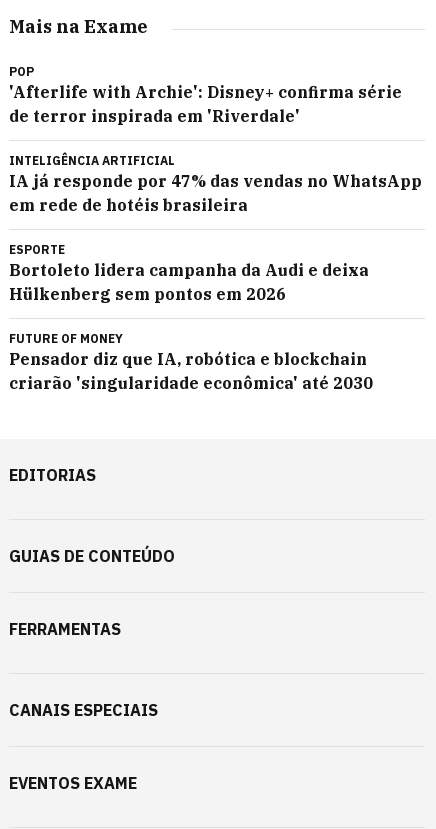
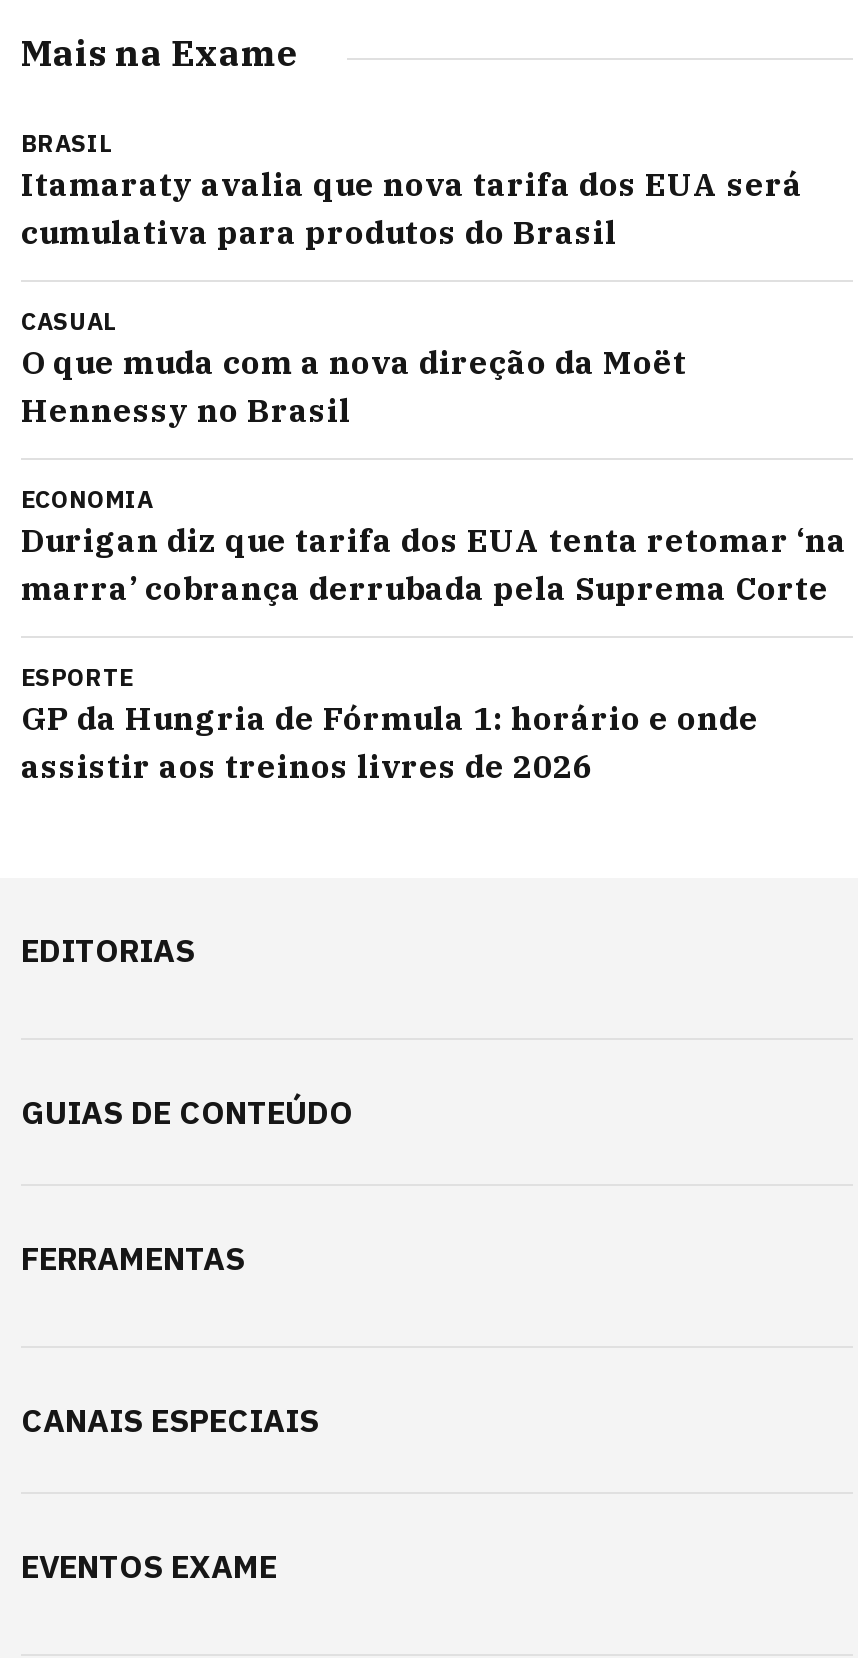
- POP
- 'Afterlife with Archie': Disney+ confirma série
- de terror inspirada em 'Riverdale'
- INTELIGÊNCIA ARTIFICIAL
- IA já responde por 47% das vendas no WhatsApp
- em rede de hotéis brasileira
+ BRASIL
+ Itamaraty avalia que nova tarifa dos EUA será
+ cumulativa para produtos do Brasil
+ CASUAL
+ O que muda com a nova direção da Moët
+ Hennessy no Brasil
+ ECONOMIA
+ Durigan diz que tarifa dos EUA tenta retomar ‘na
+ marra’ cobrança derrubada pela Suprema Corte

moved down: ESPORTE

- Bortoleto lidera campanha da Audi e deixa
- Hülkenberg sem pontos em 2026
- FUTURE OF MONEY
- Pensador diz que IA, robótica e blockchain
- criarão 'singularidade econômica' até 2030
+ GP da Hungria de Fórmula 1: horário e onde
+ assistir aos treinos livres de 2026
